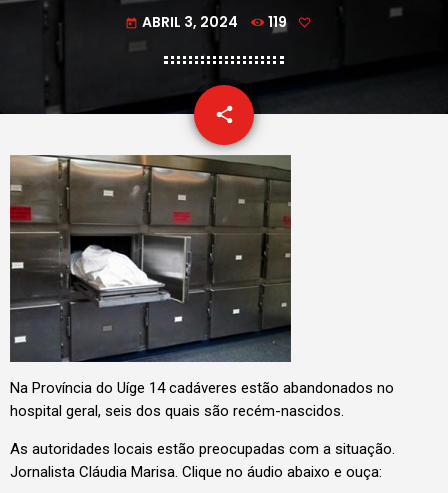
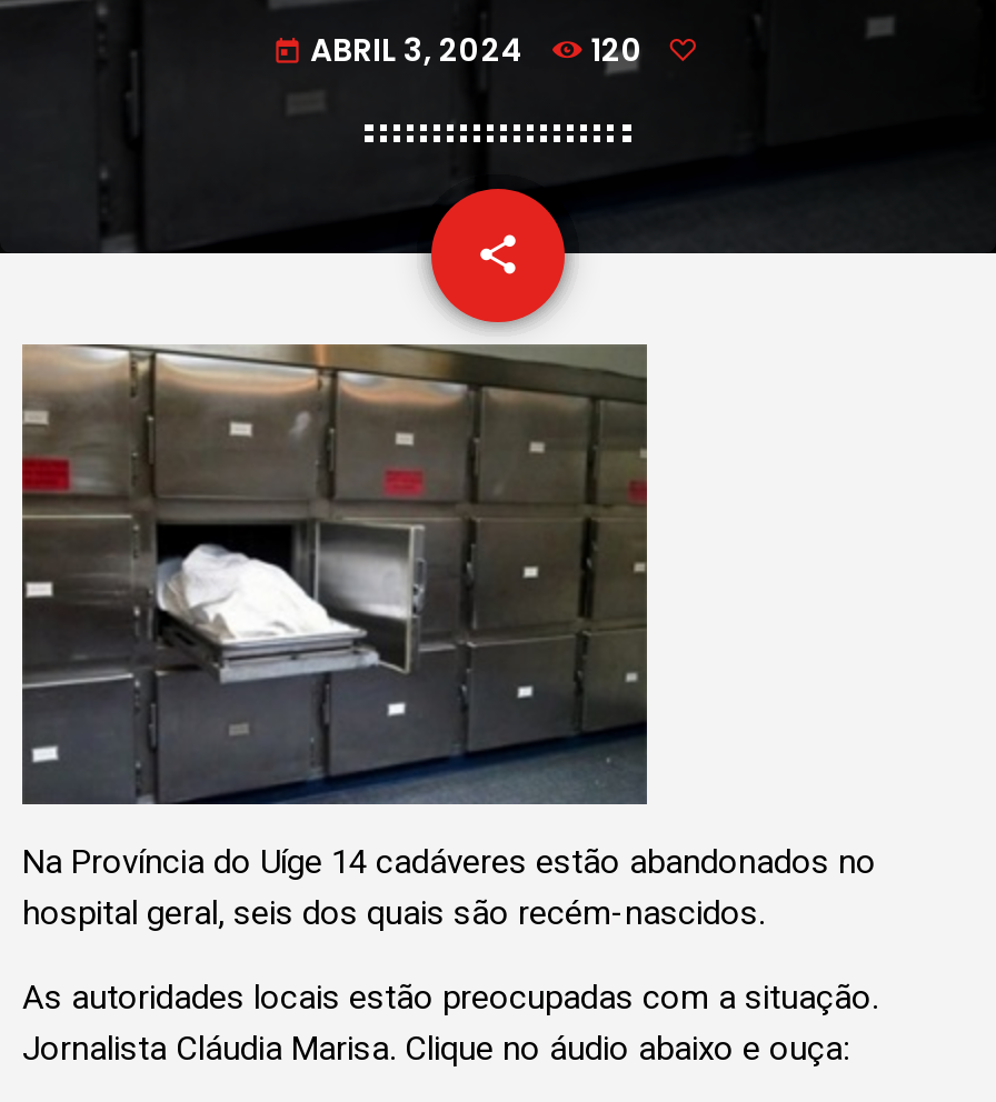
- 119
+ 120
